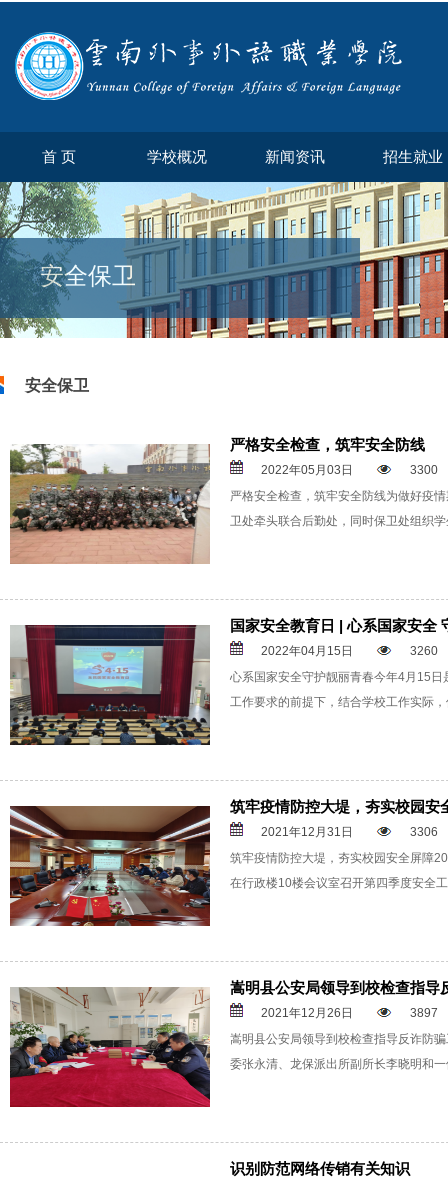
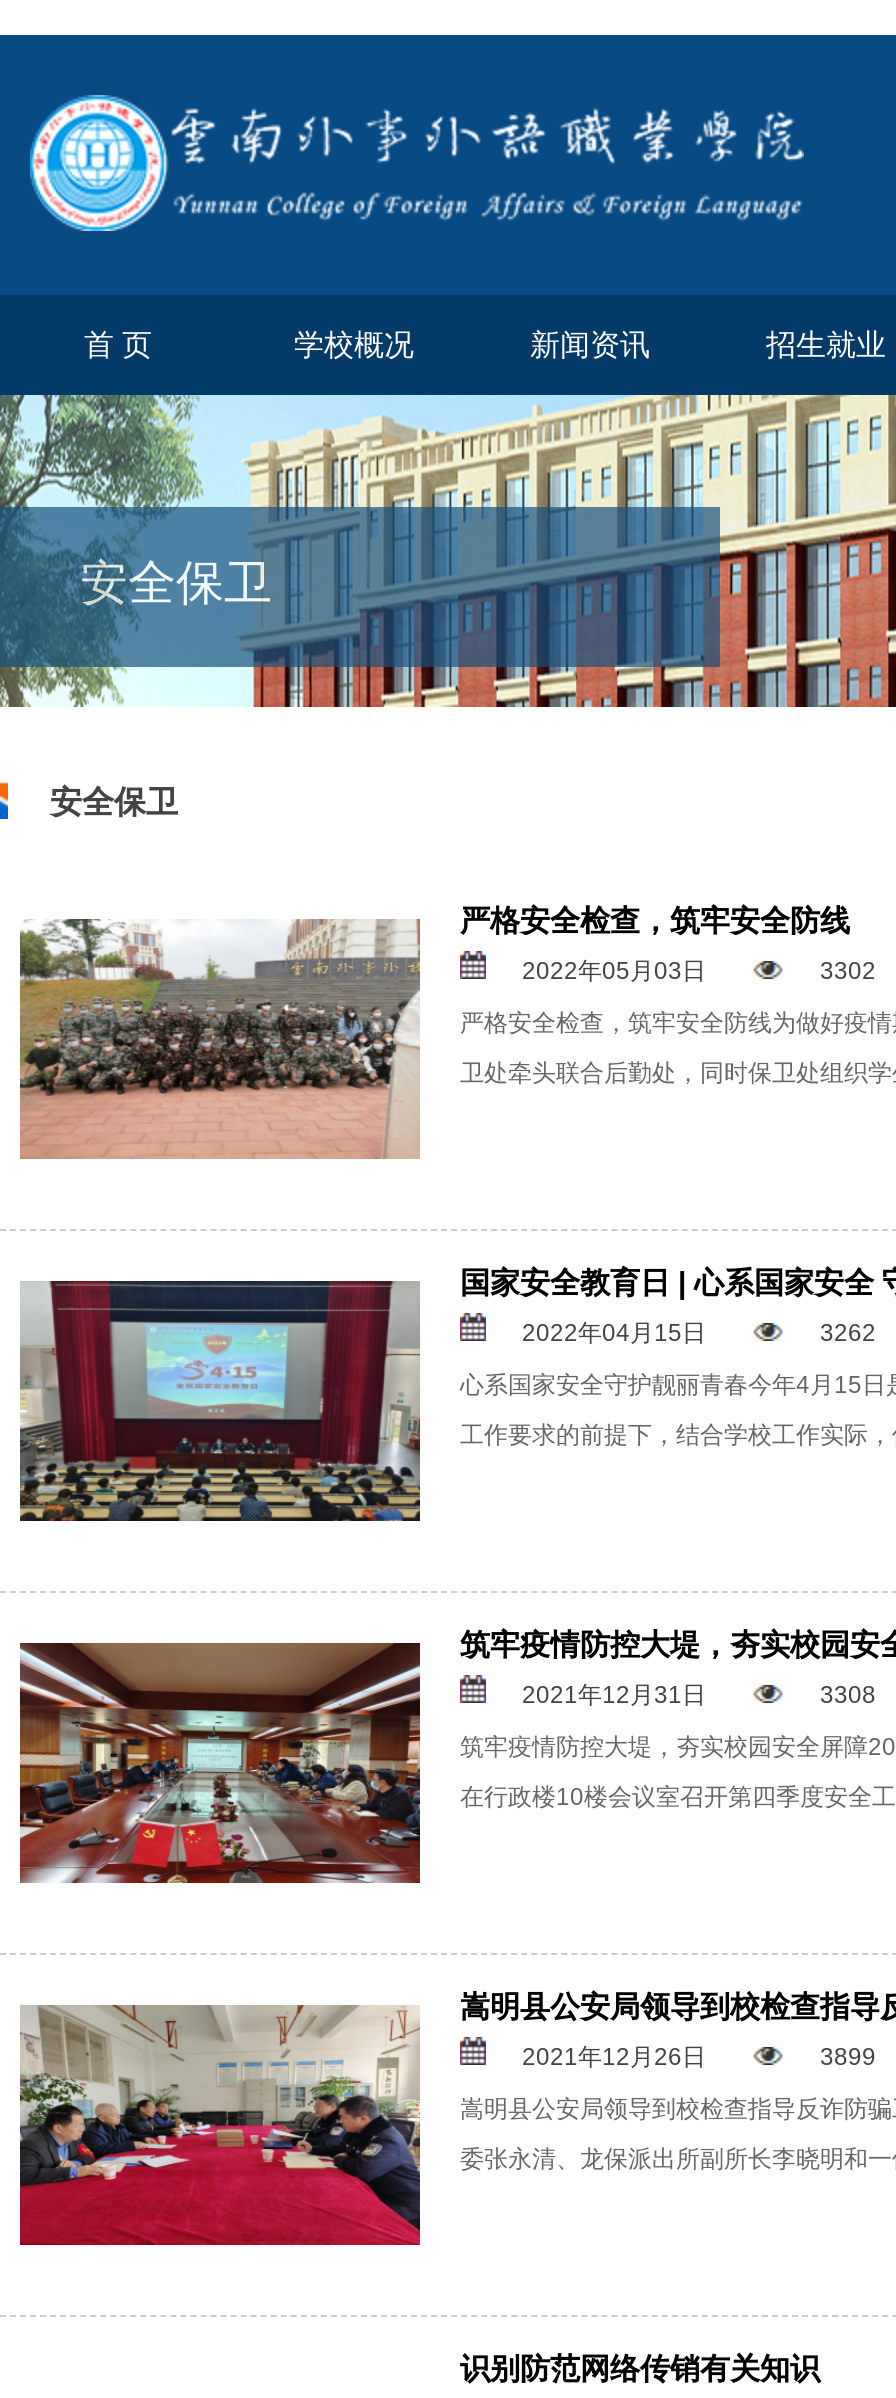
- 3300
+ 3302

- 3260
+ 3262

- 3306
+ 3308

- 3897
+ 3899
